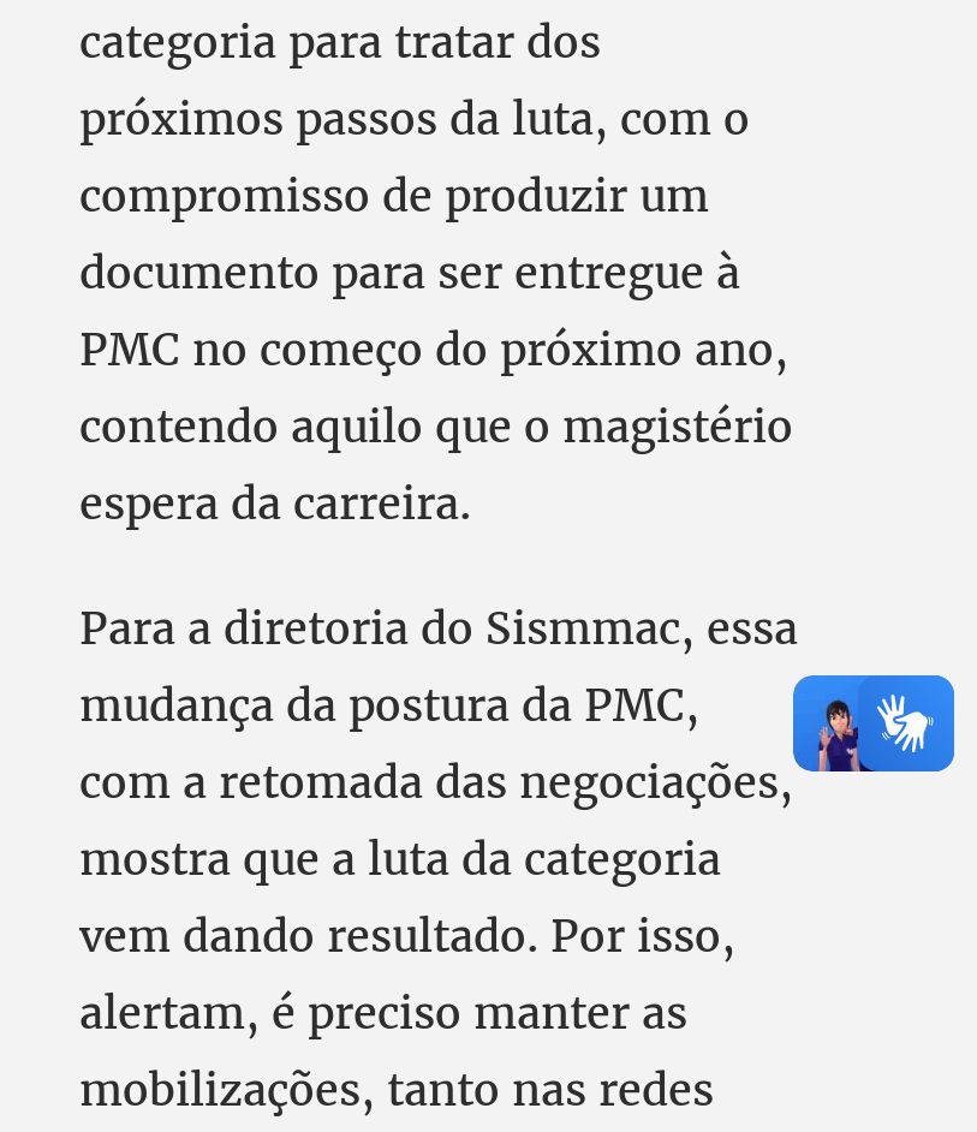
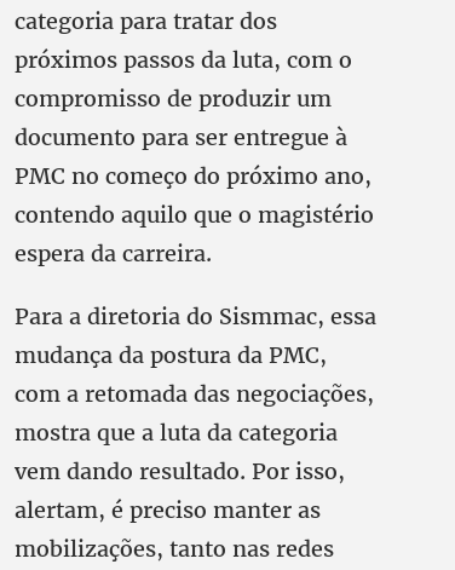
- [image]
